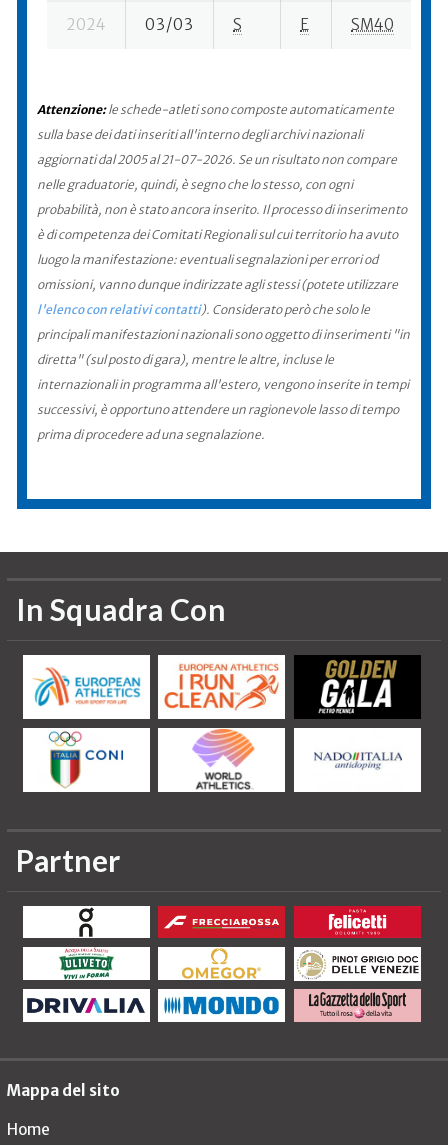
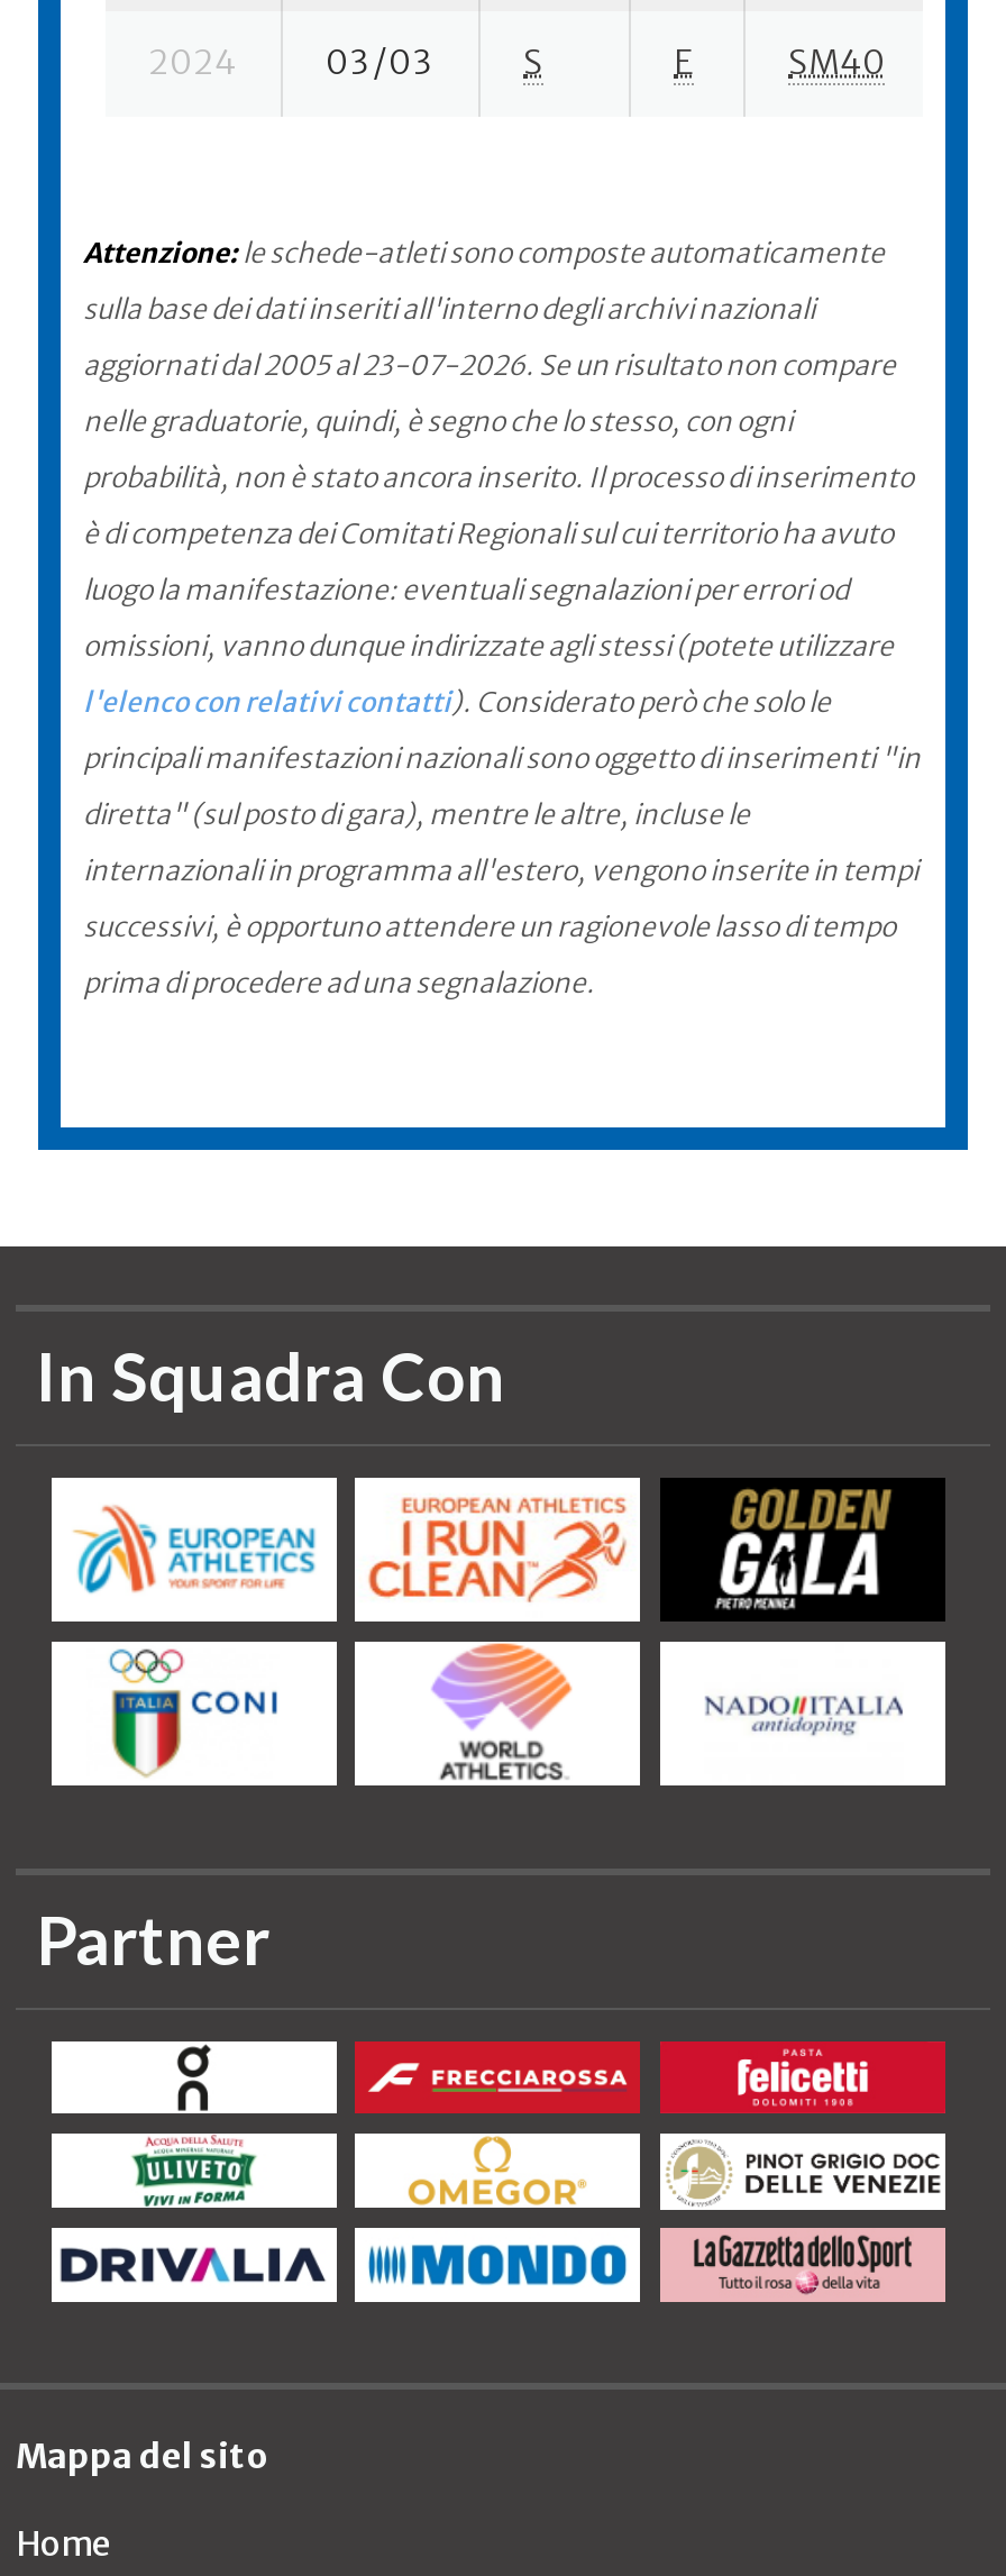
- aggiornati dal 2005 al 21-07-2026. Se un risultato non compare
+ aggiornati dal 2005 al 23-07-2026. Se un risultato non compare
